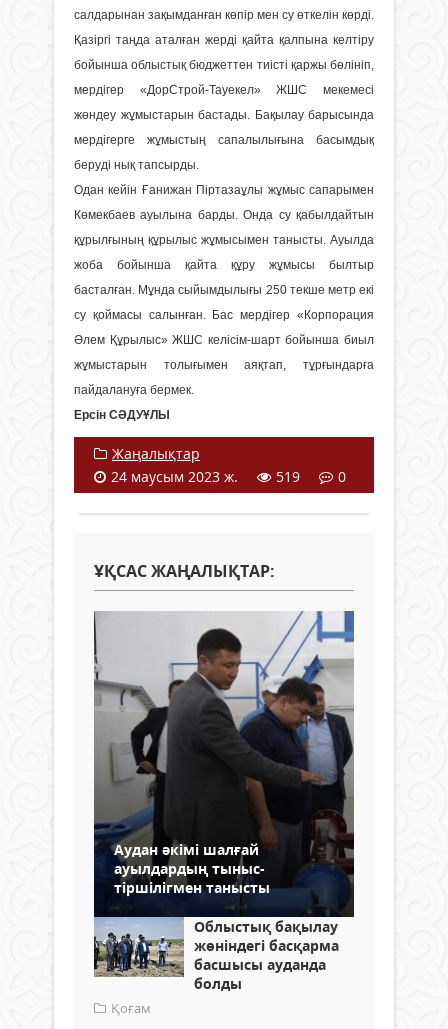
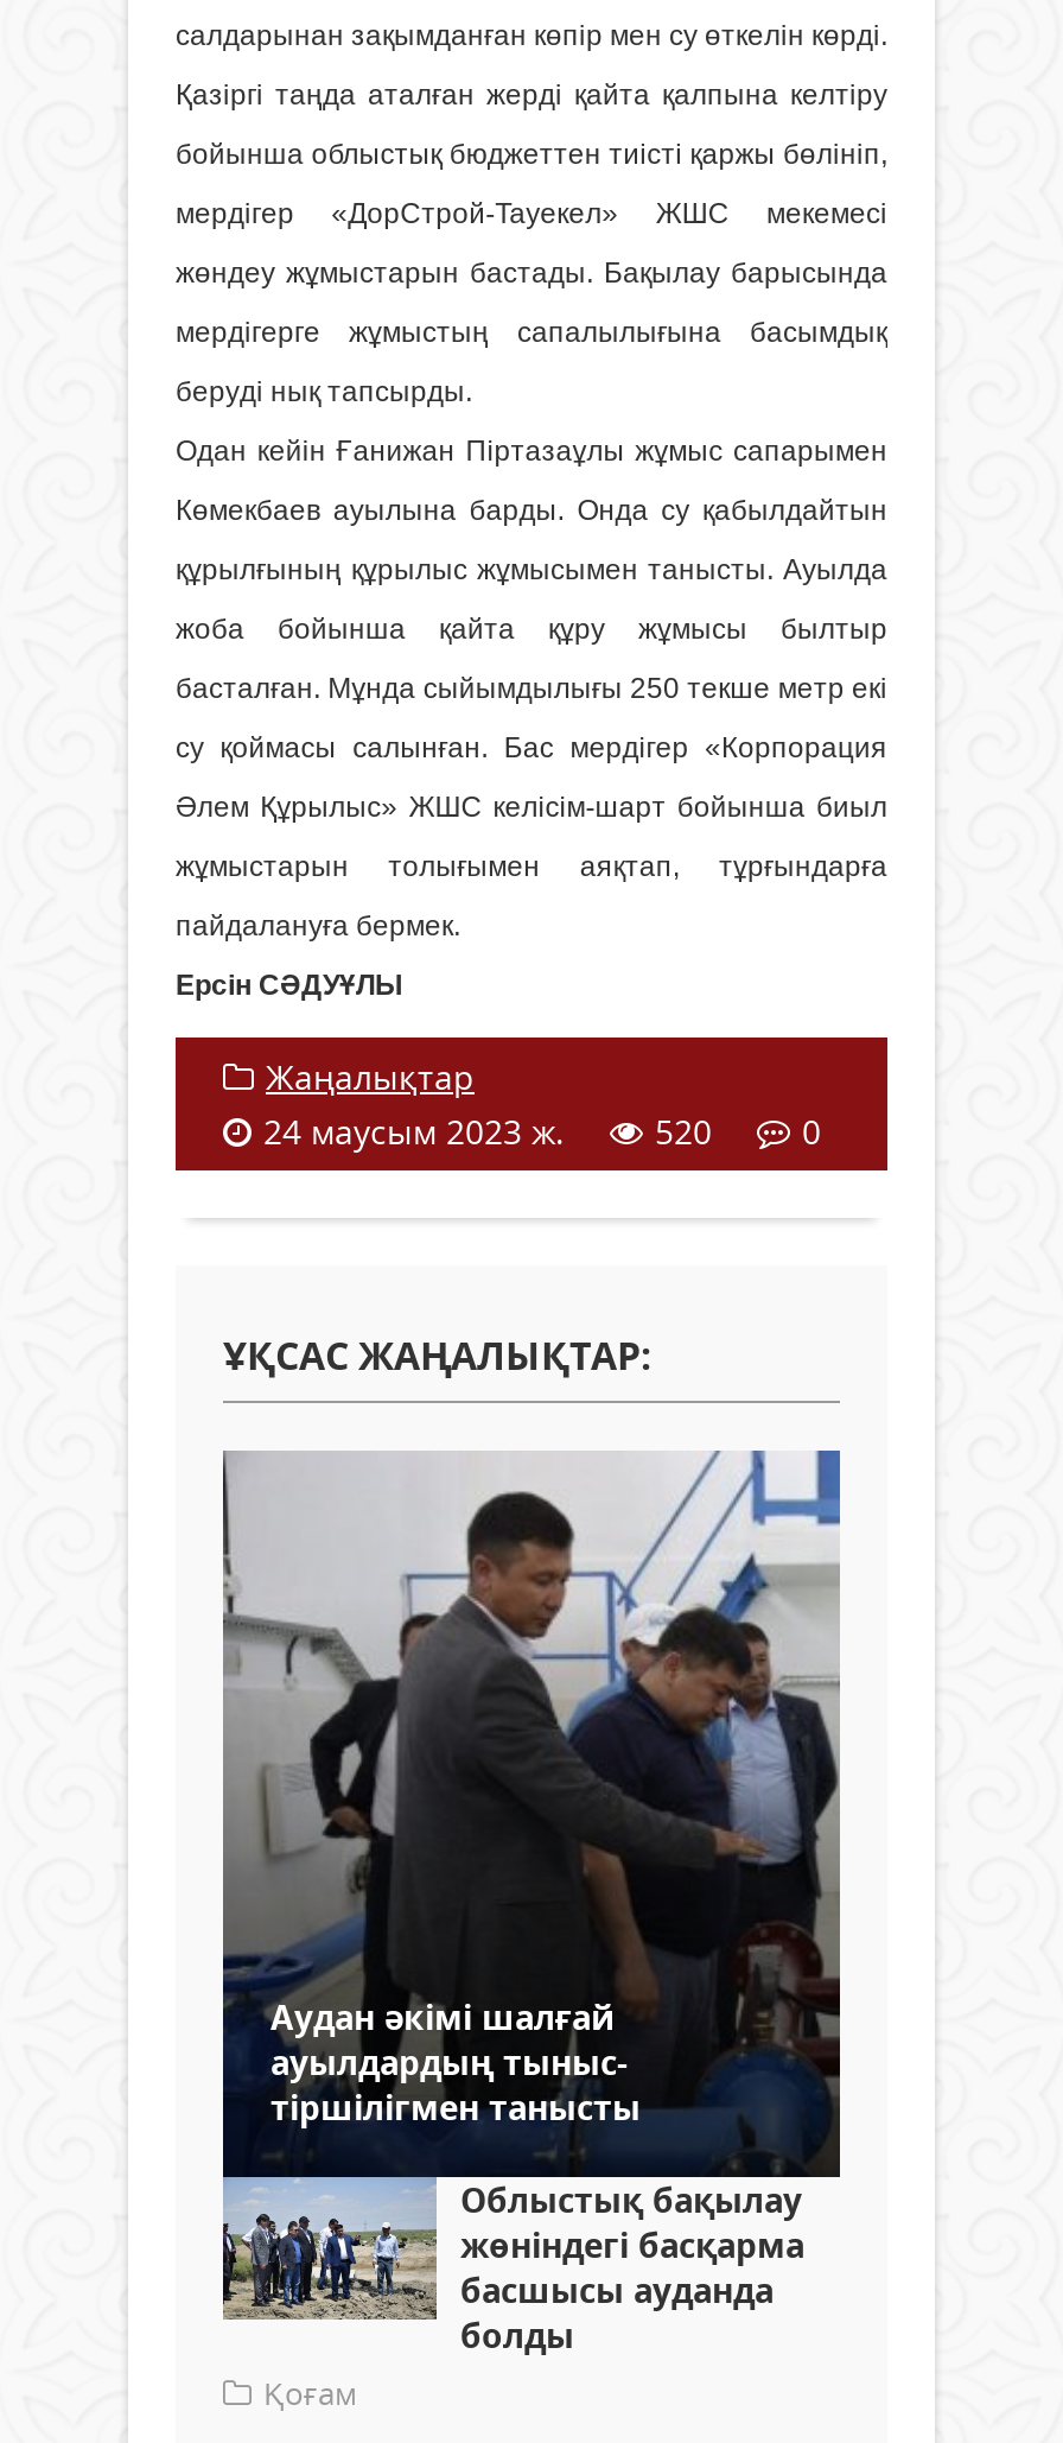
- 24 маусым 2023 ж. 519 0
+ 24 маусым 2023 ж. 520 0
